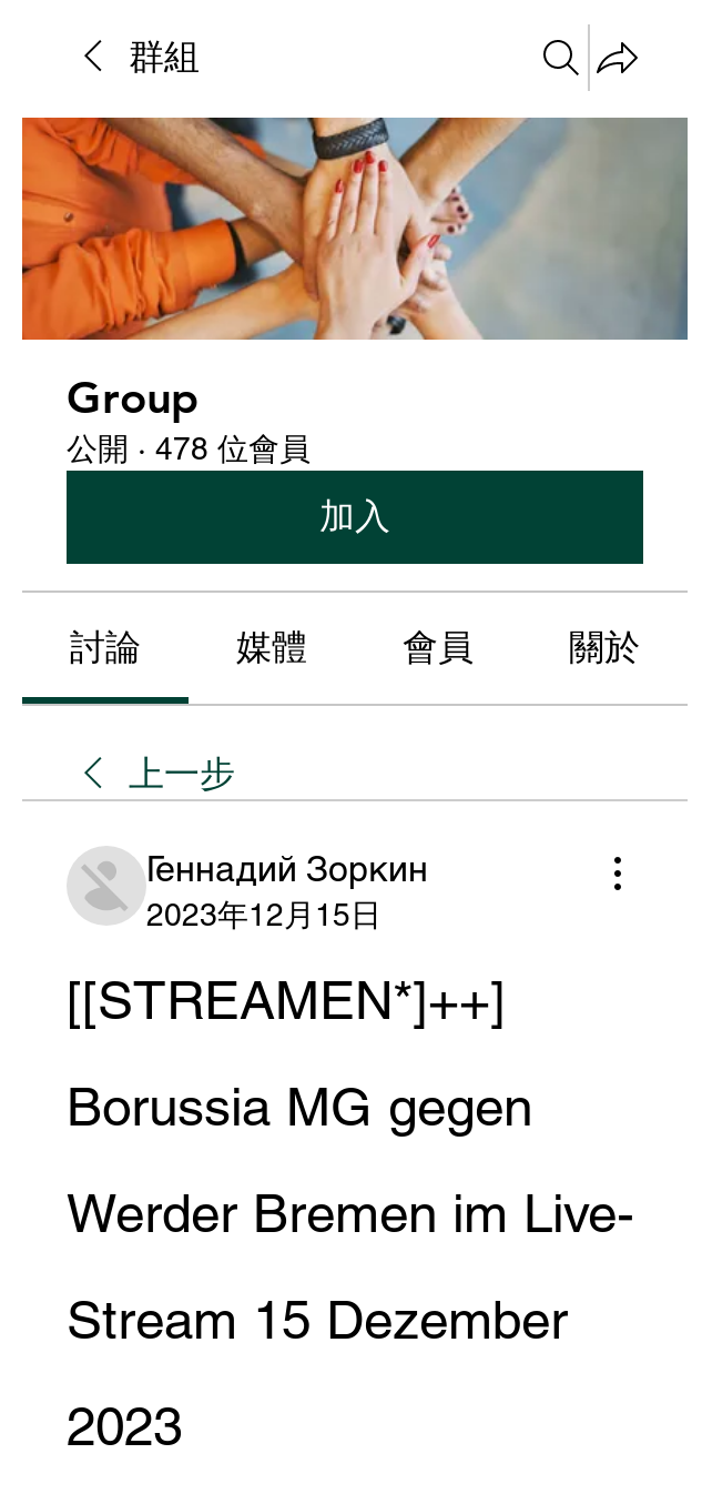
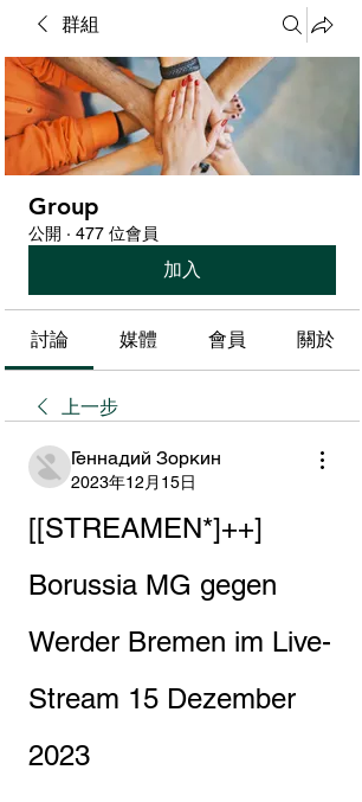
- 公開 · 478 位會員
+ 公開 · 477 位會員
